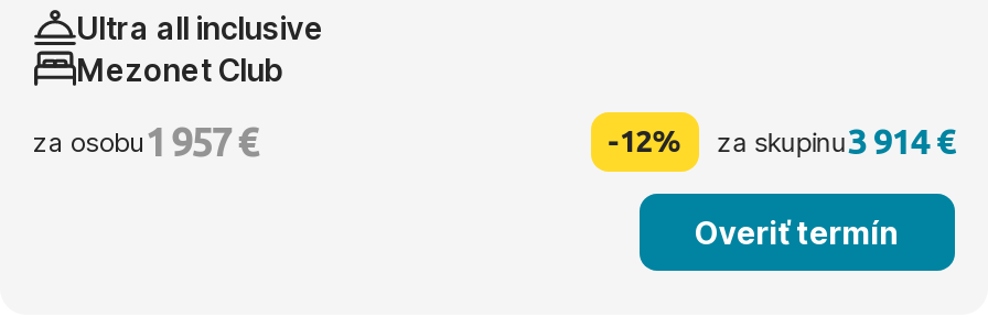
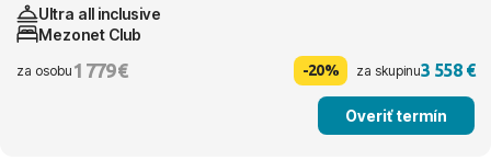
- za osobu1 957 €
+ za osobu1 779 €

- -12%
+ -20%

- za skupinu3 914 €
+ za skupinu3 558 €
